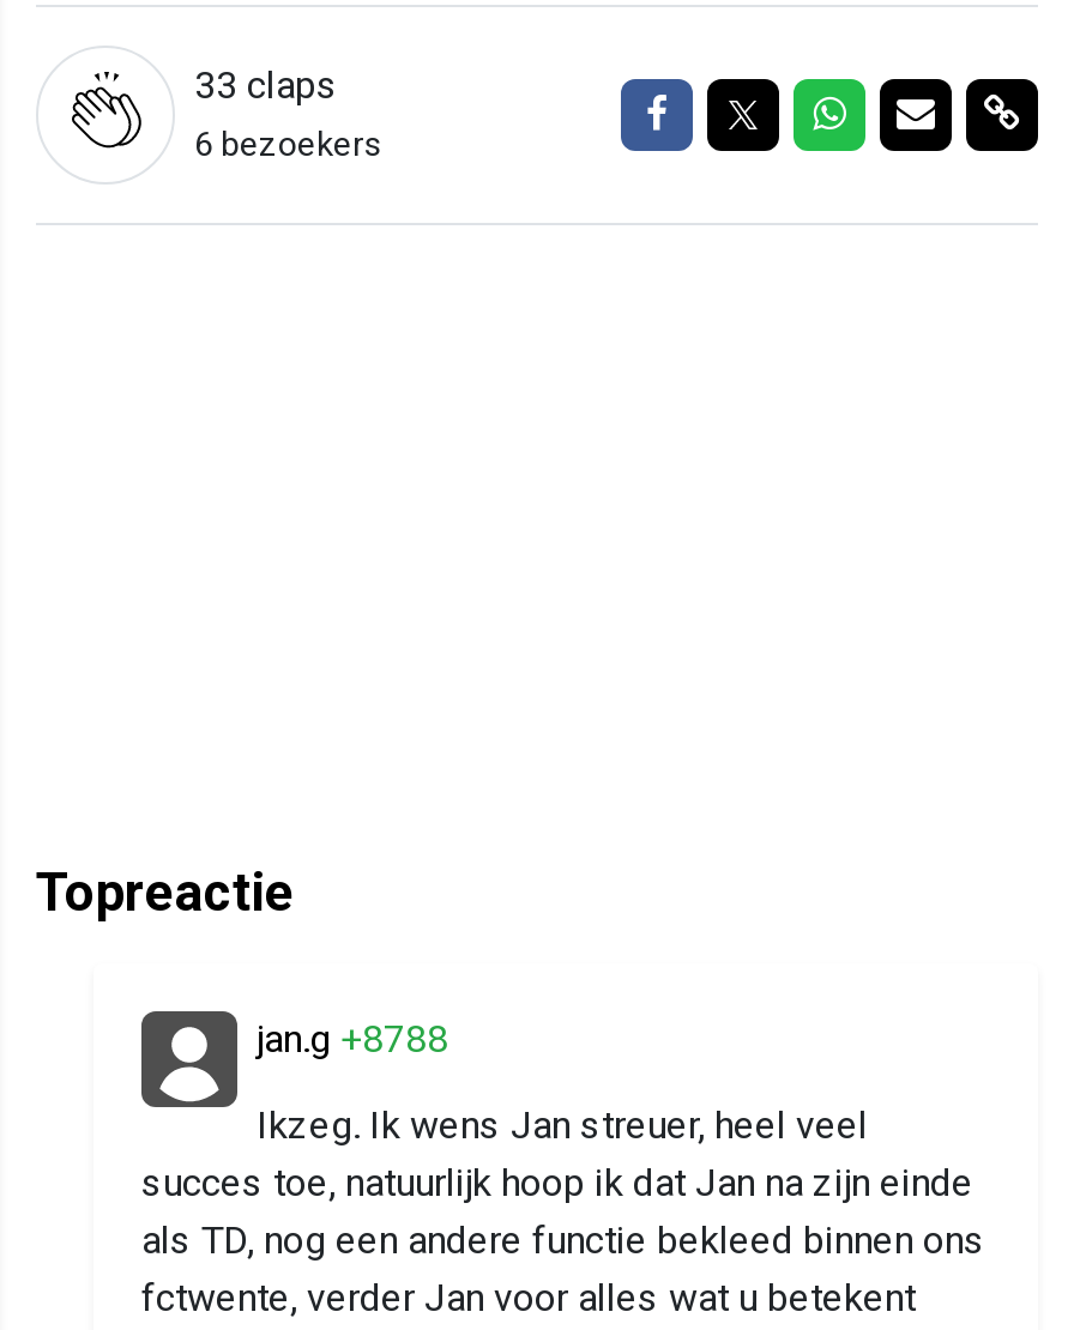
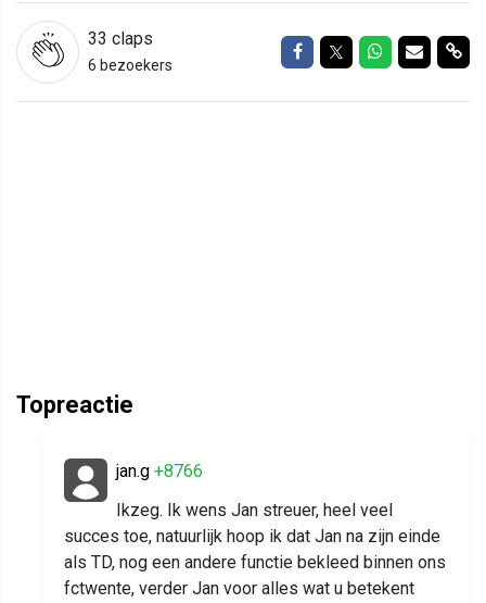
- jan.g +8788
+ jan.g +8766
